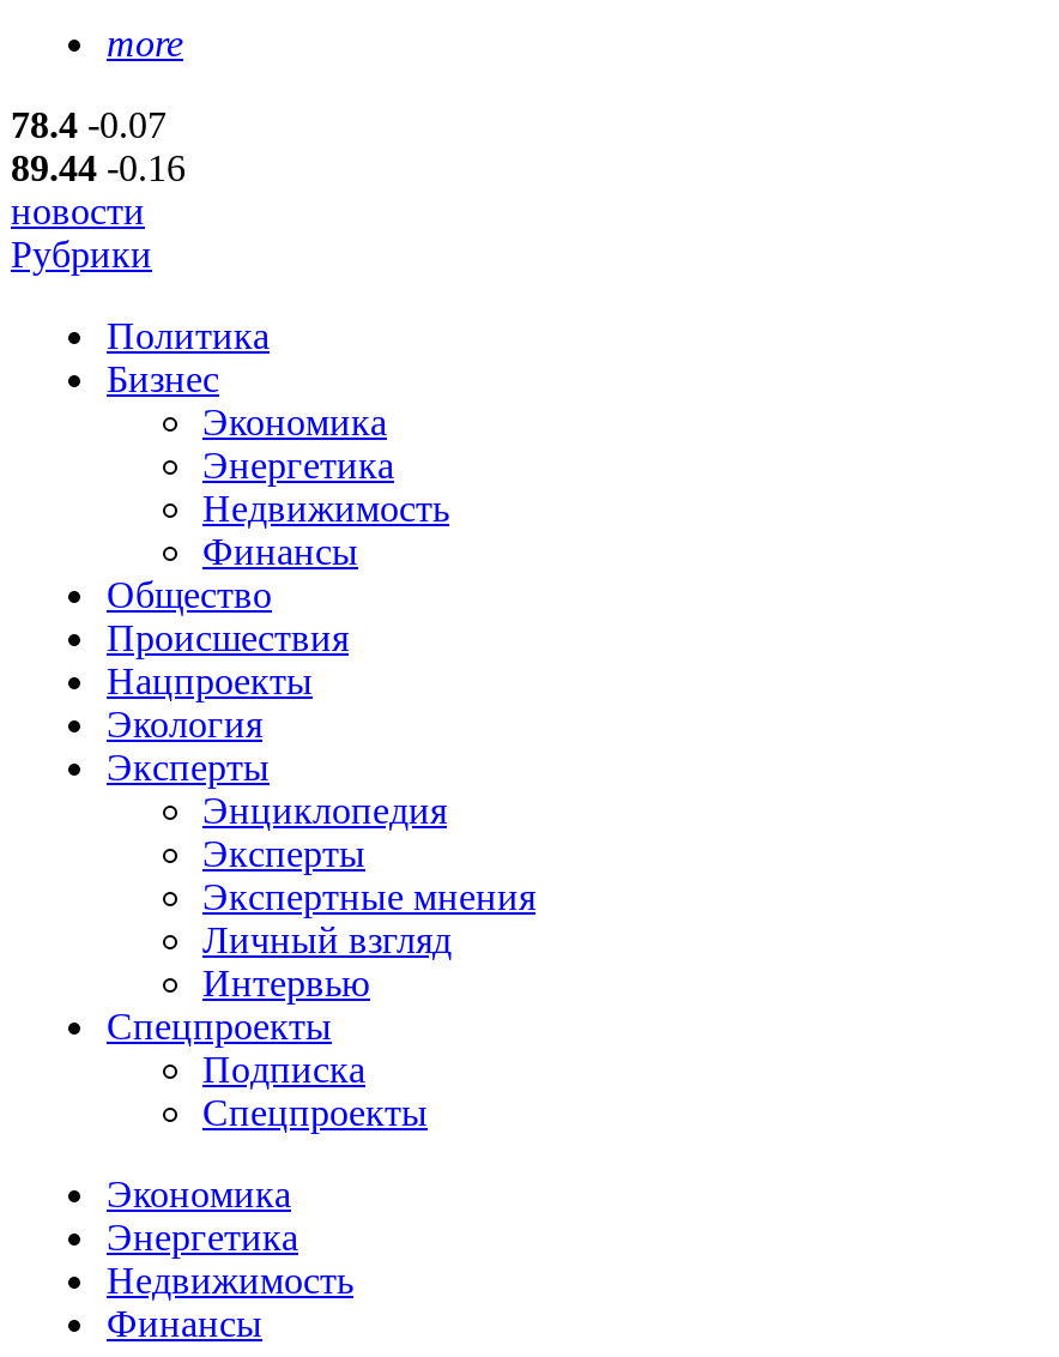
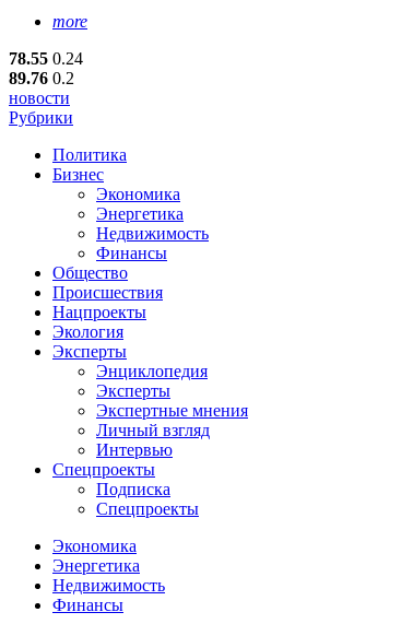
- 78.4 -0.07
+ 78.55 0.24

- 89.44 -0.16
+ 89.76 0.2
